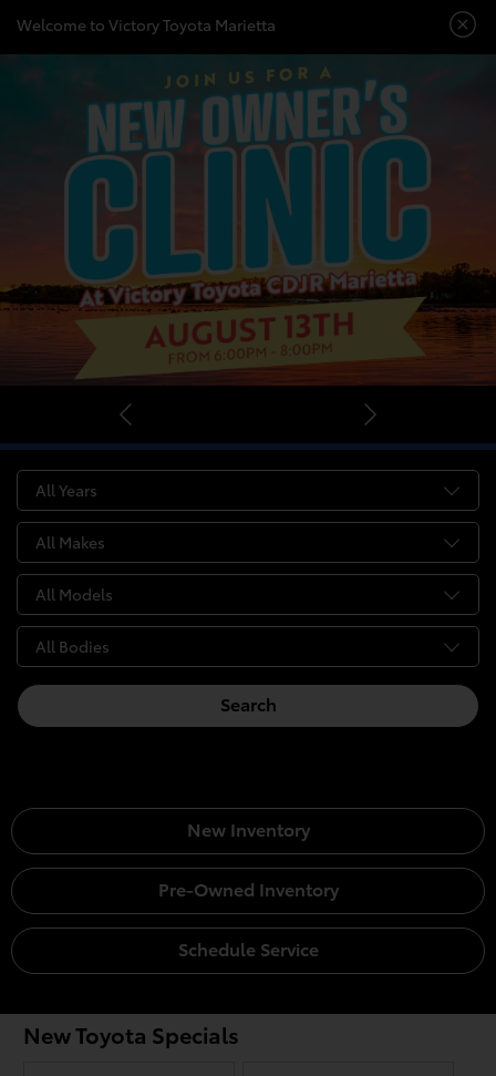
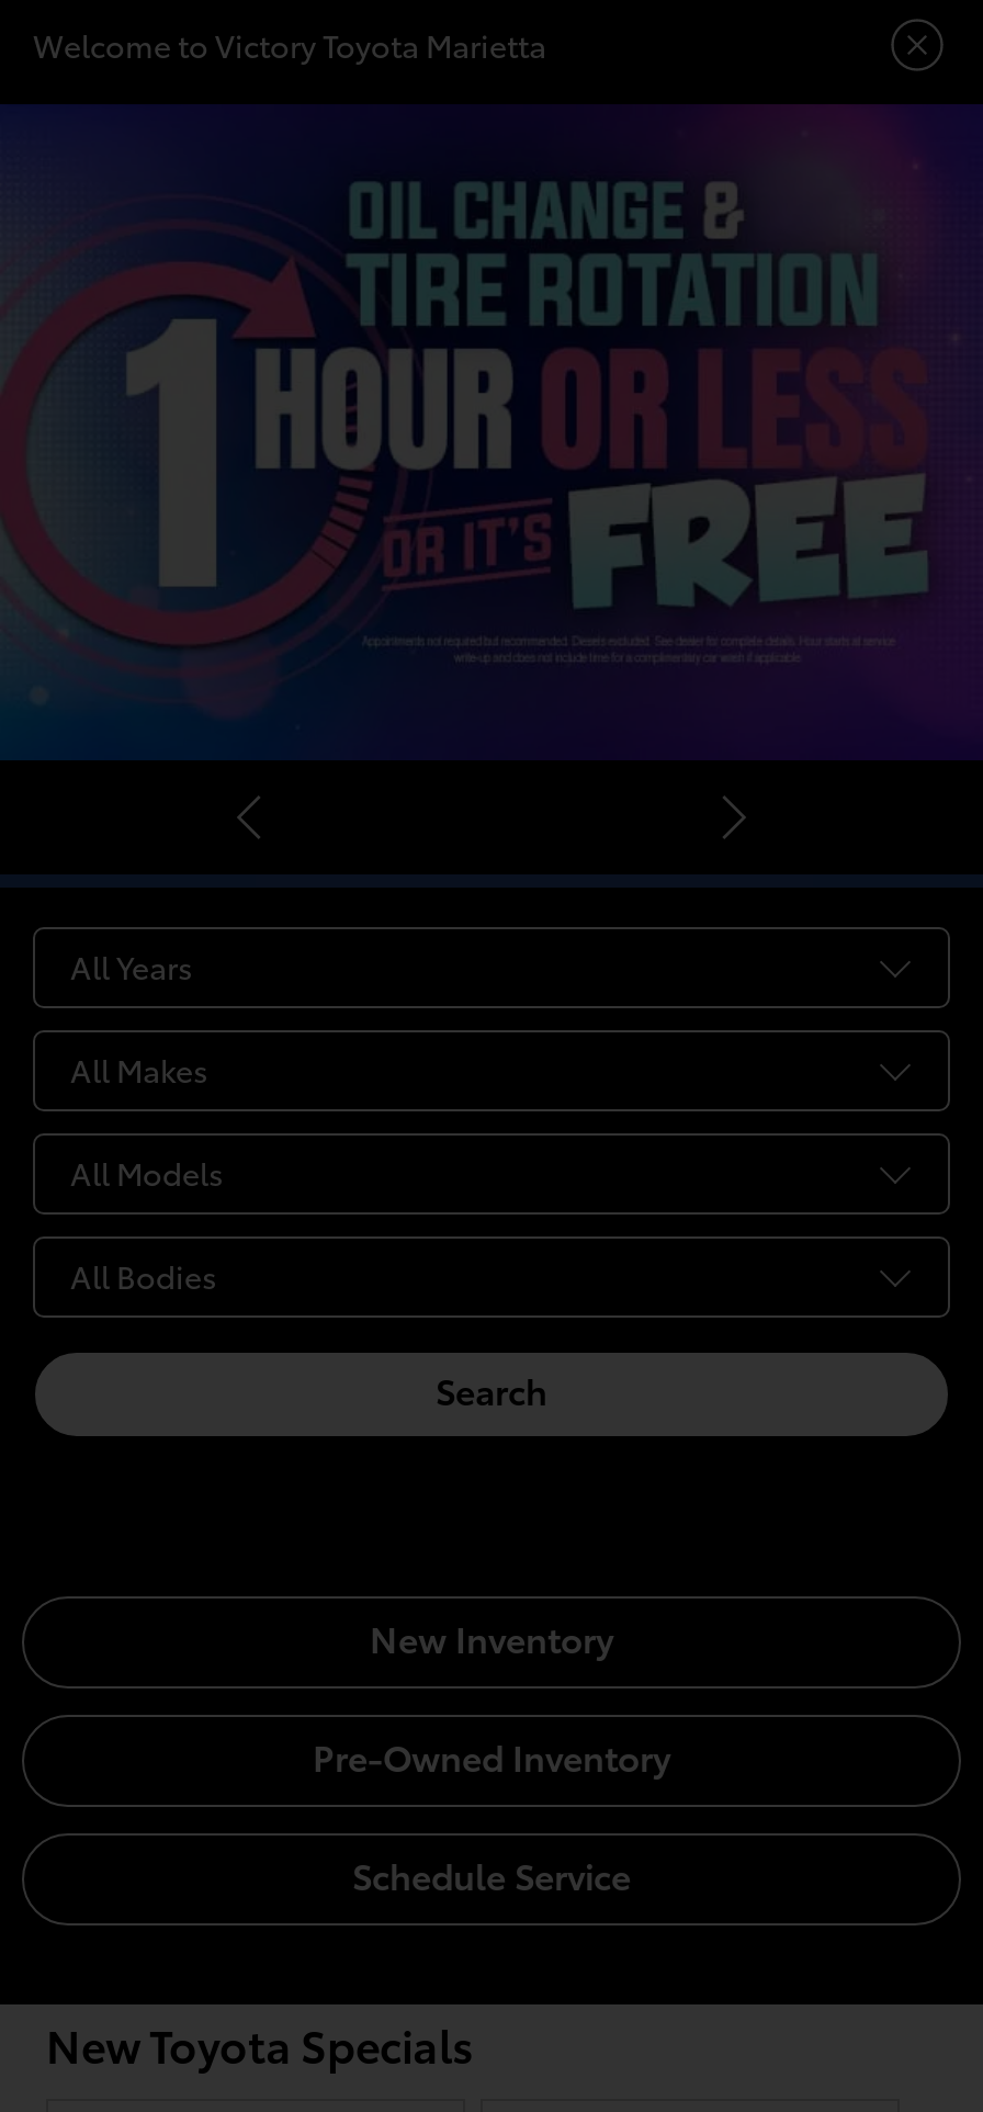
- [image]
+ [image]
